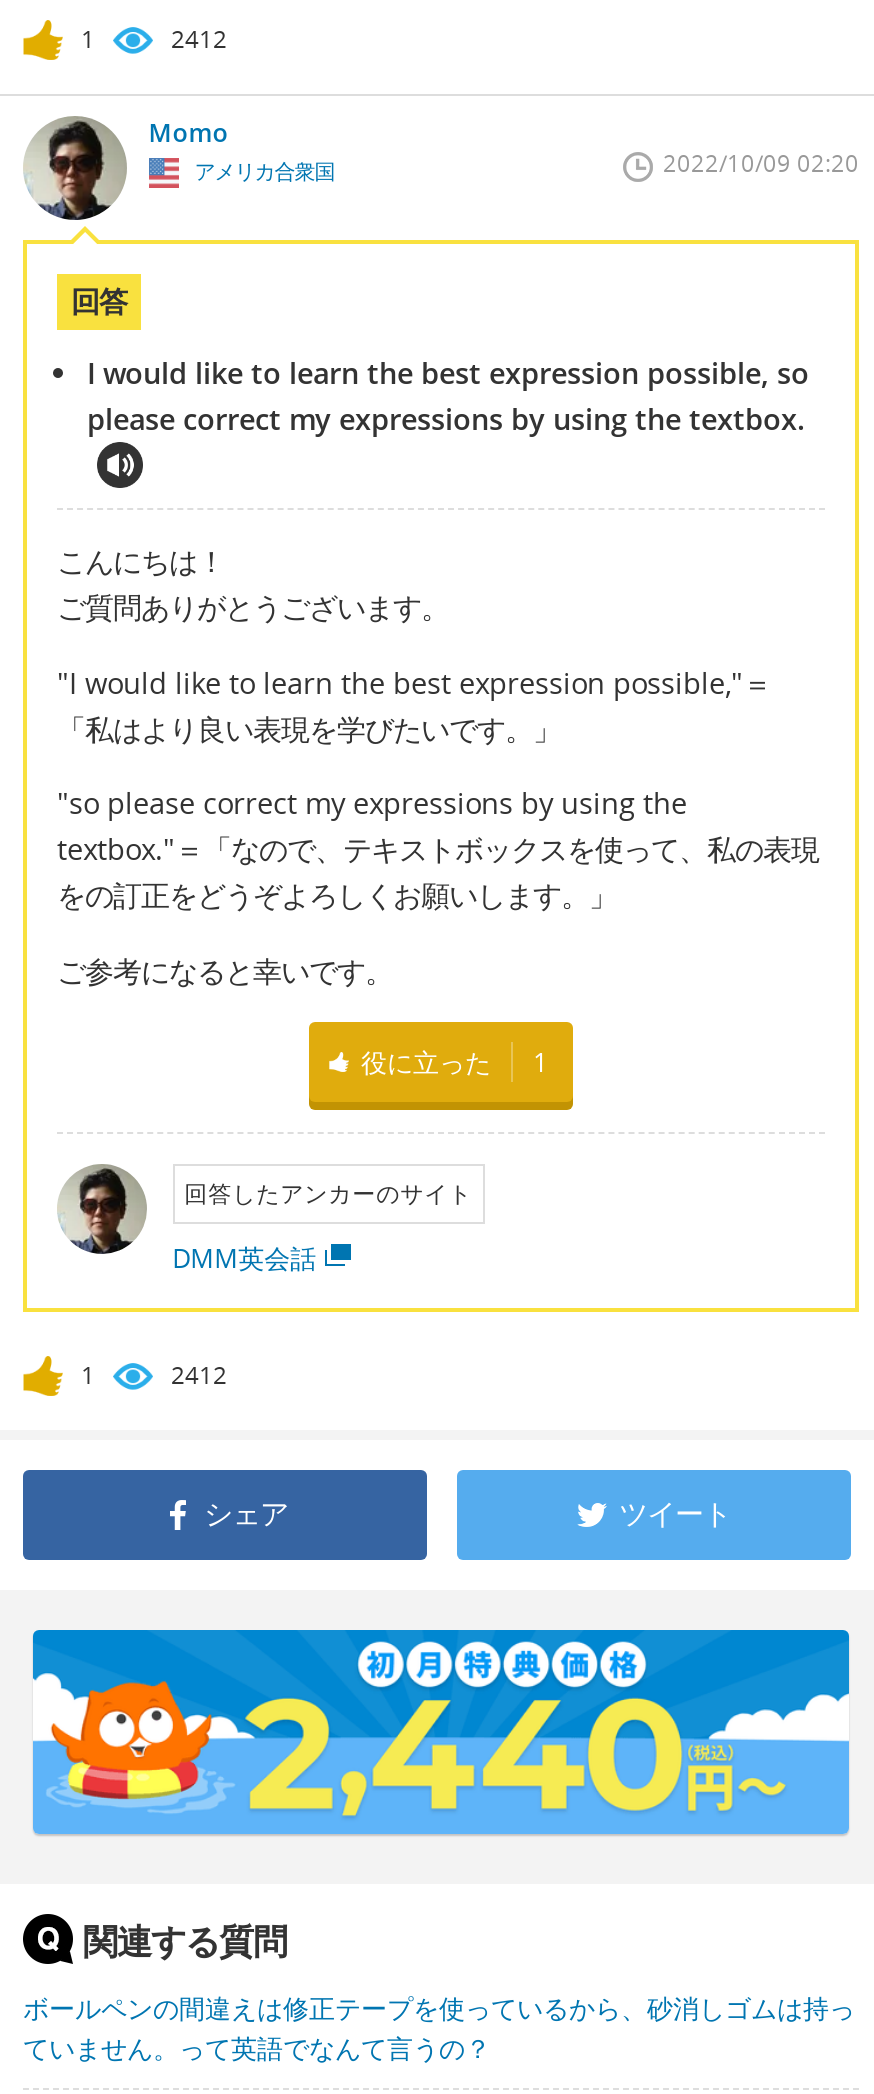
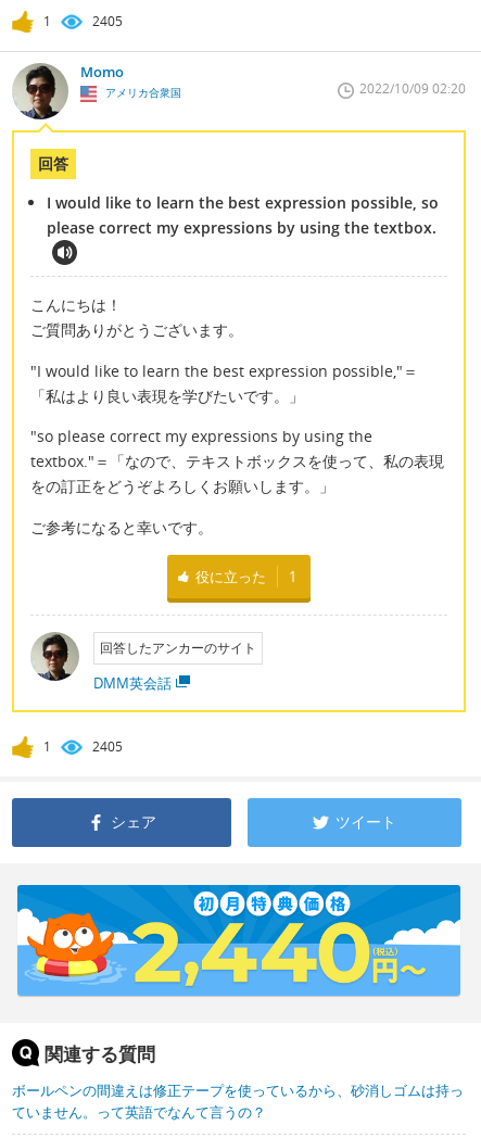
- 2412
+ 2405

- 2412
+ 2405
